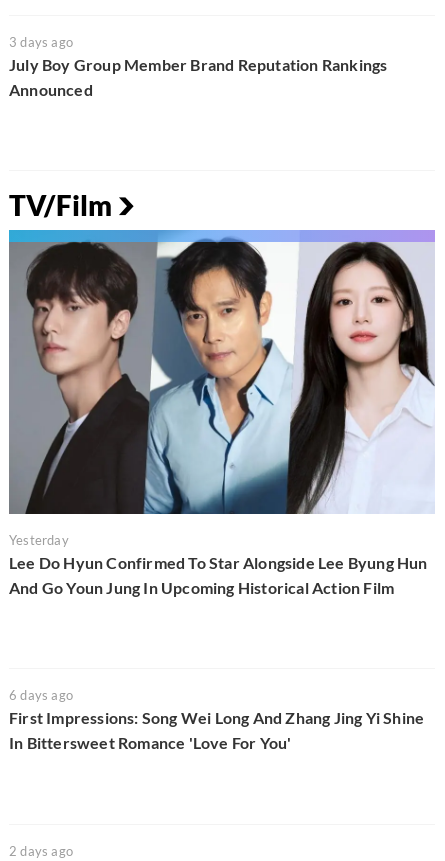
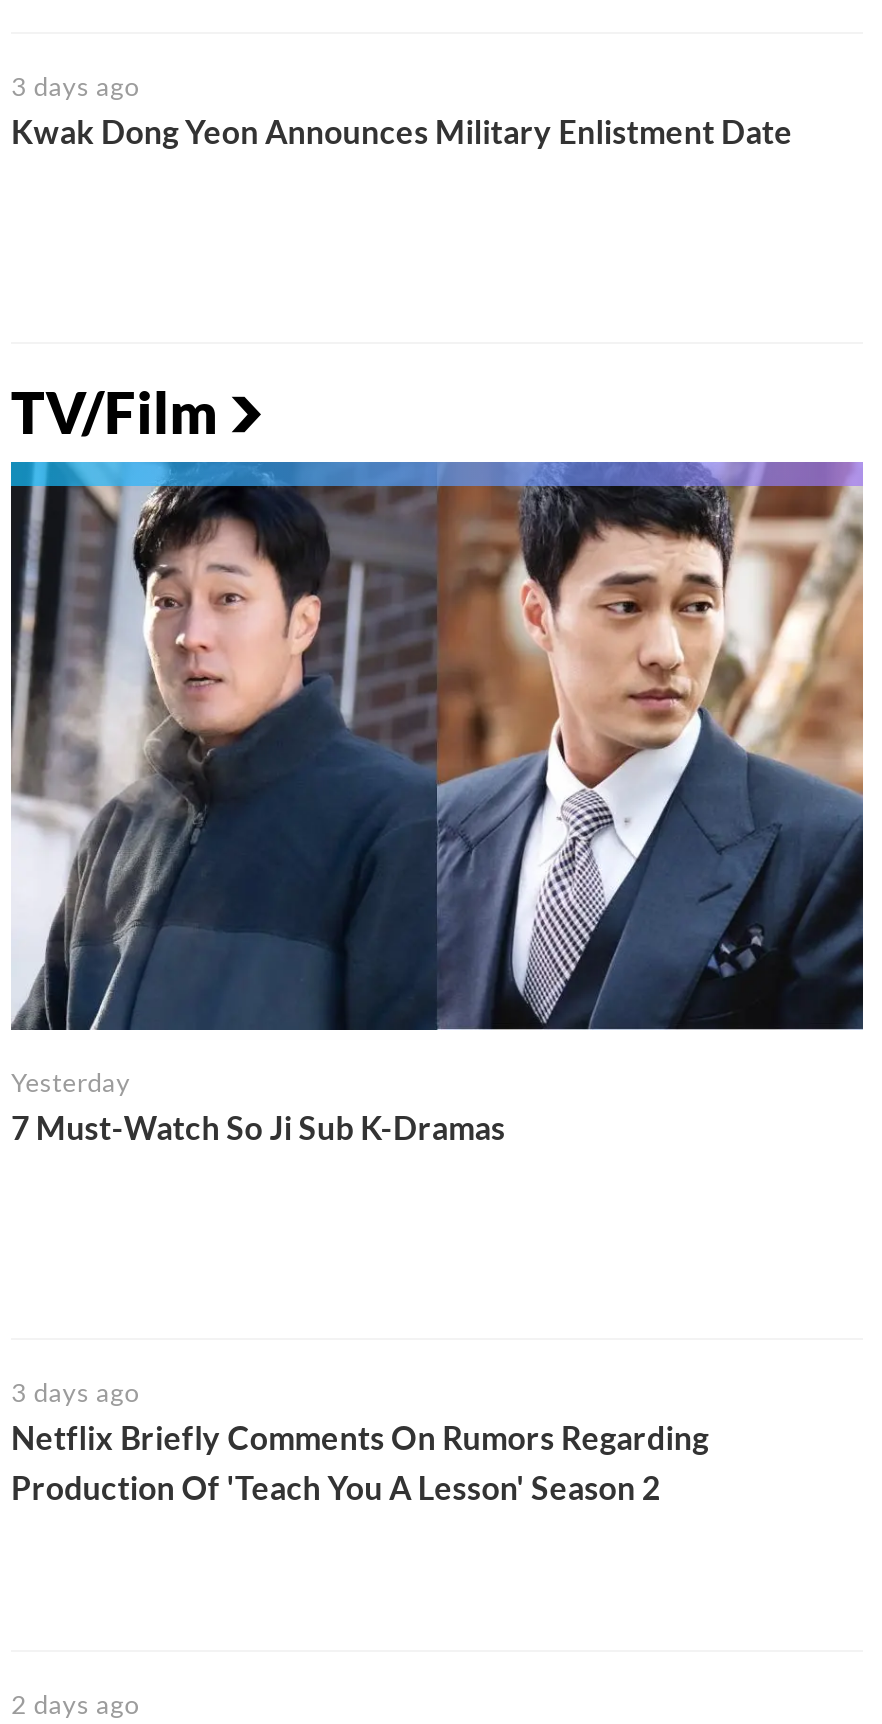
- July Boy Group Member Brand Reputation Rankings
- Announced
+ Kwak Dong Yeon Announces Military Enlistment Date

- [image]
- Lee Do Hyun Confirmed To Star Alongside Lee Byung Hun
- And Go Youn Jung In Upcoming Historical Action Film
+ [image]
+ 7 Must-Watch So Ji Sub K-Dramas

- 6 days ago
- First Impressions: Song Wei Long And Zhang Jing Yi Shine
- In Bittersweet Romance 'Love For You'
+ 3 days ago
+ Netflix Briefly Comments On Rumors Regarding
+ Production Of 'Teach You A Lesson' Season 2
